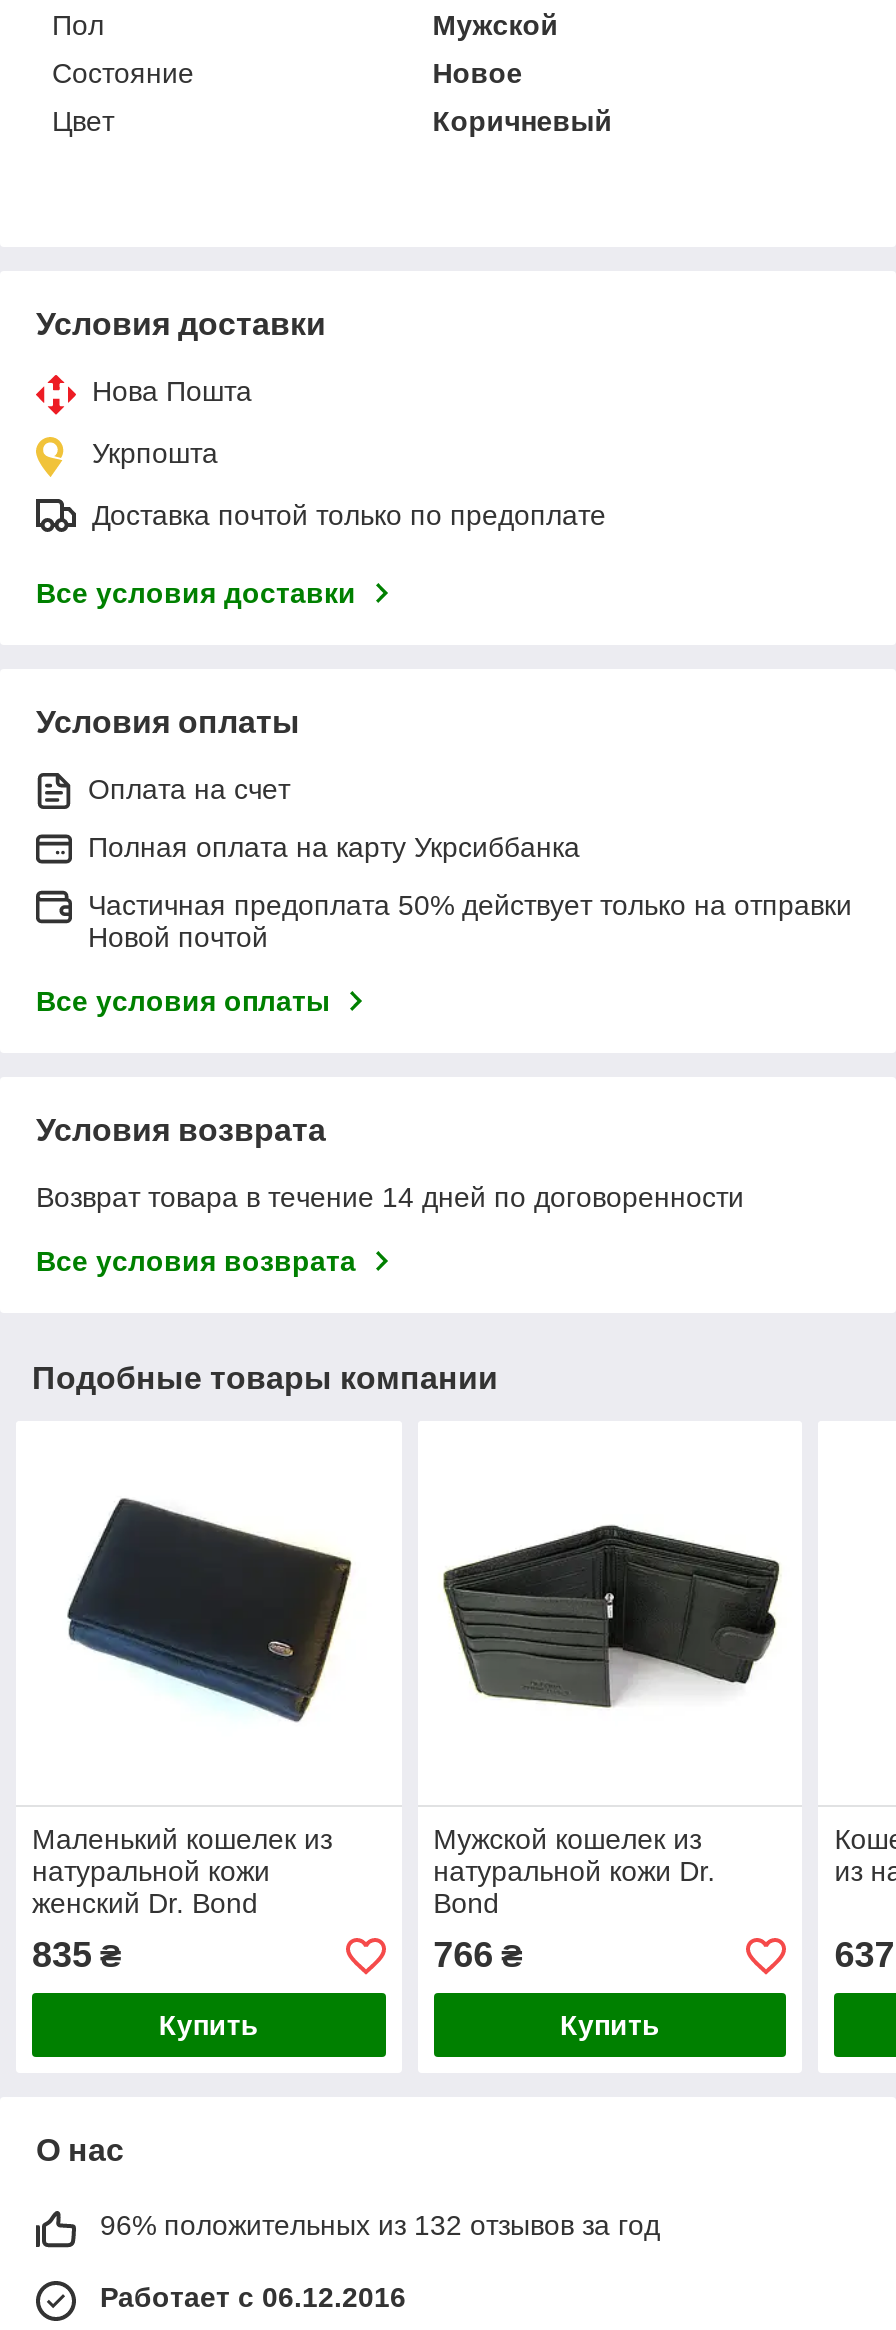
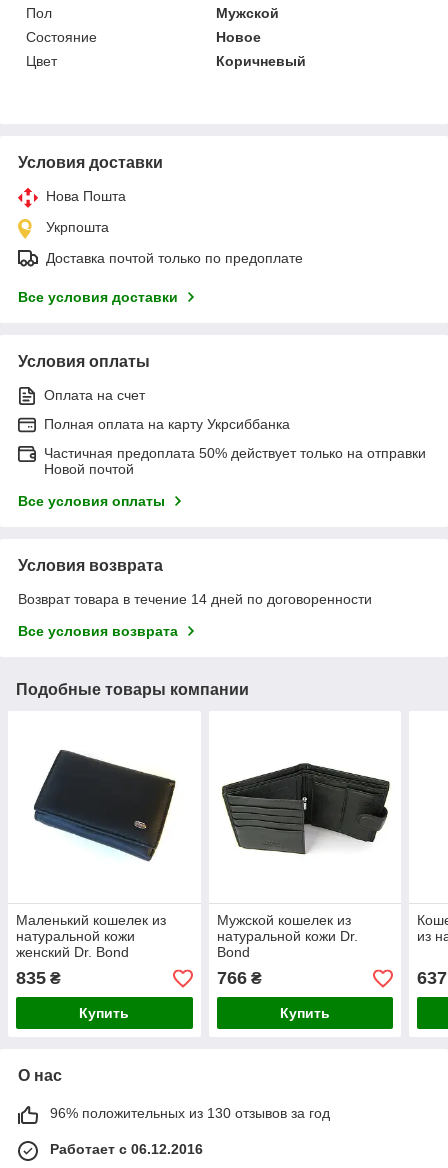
- 96% положительных из 132 отзывов за год
+ 96% положительных из 130 отзывов за год
